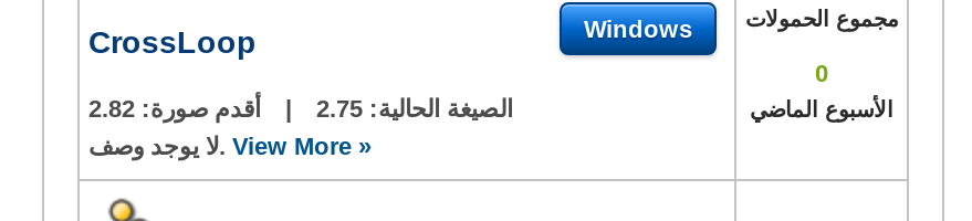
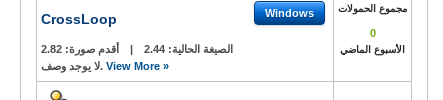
- الصيغة الحالية: 2.75
+ الصيغة الحالية: 2.44
